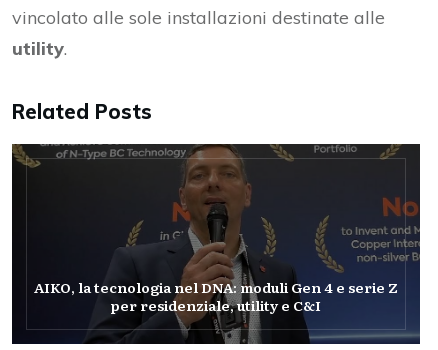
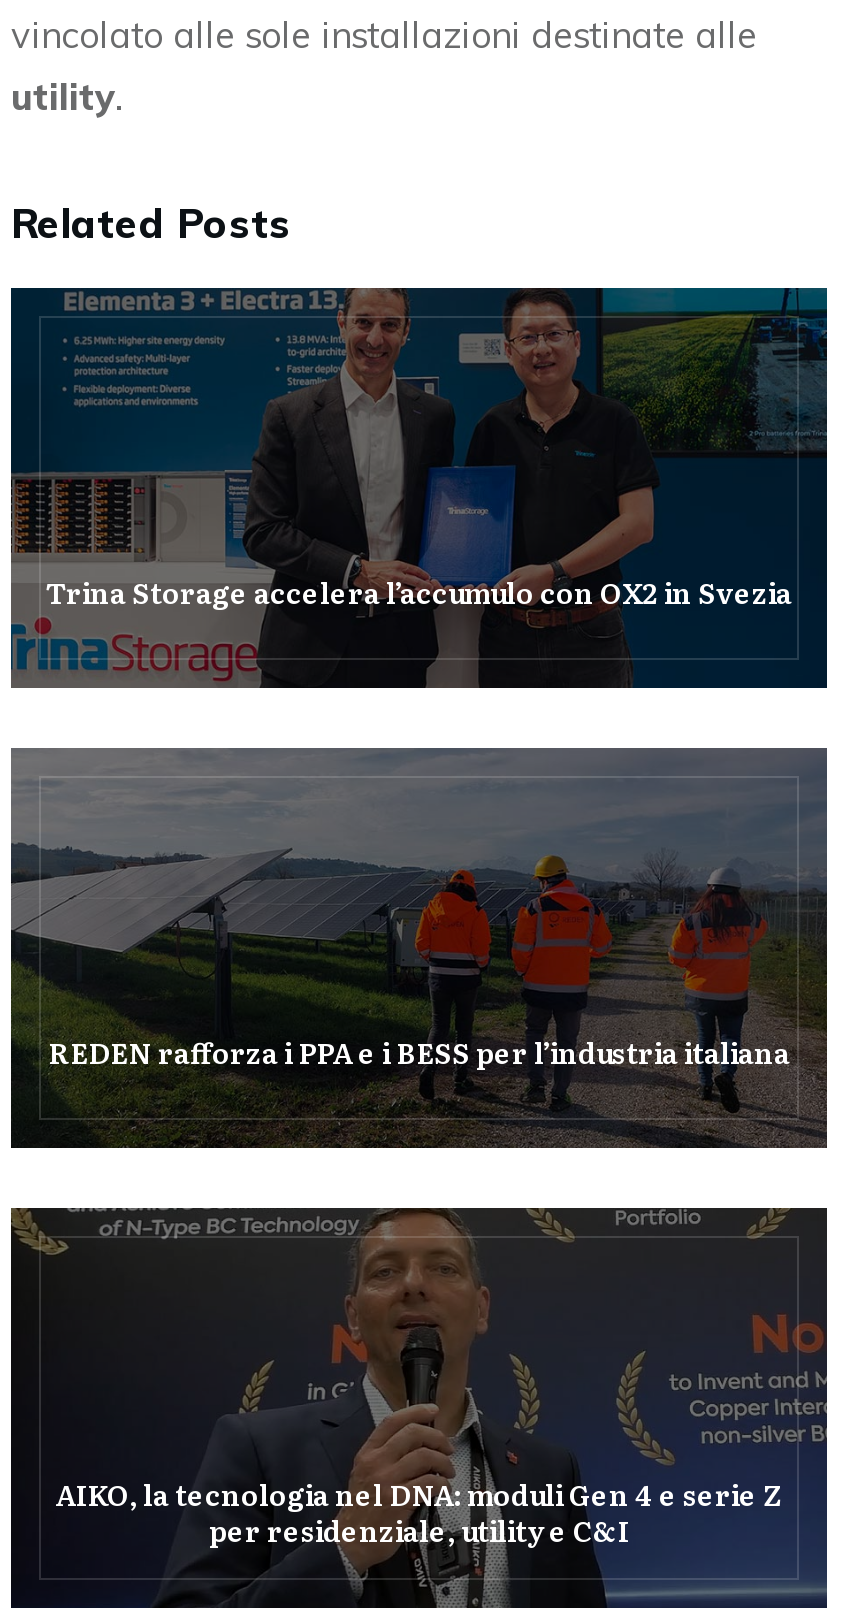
+ [image]
+ REDEN rafforza i PPA e i BESS per l’industria italiana

+ [image]
+ Trina Storage accelera l’accumulo con OX2 in Svezia
